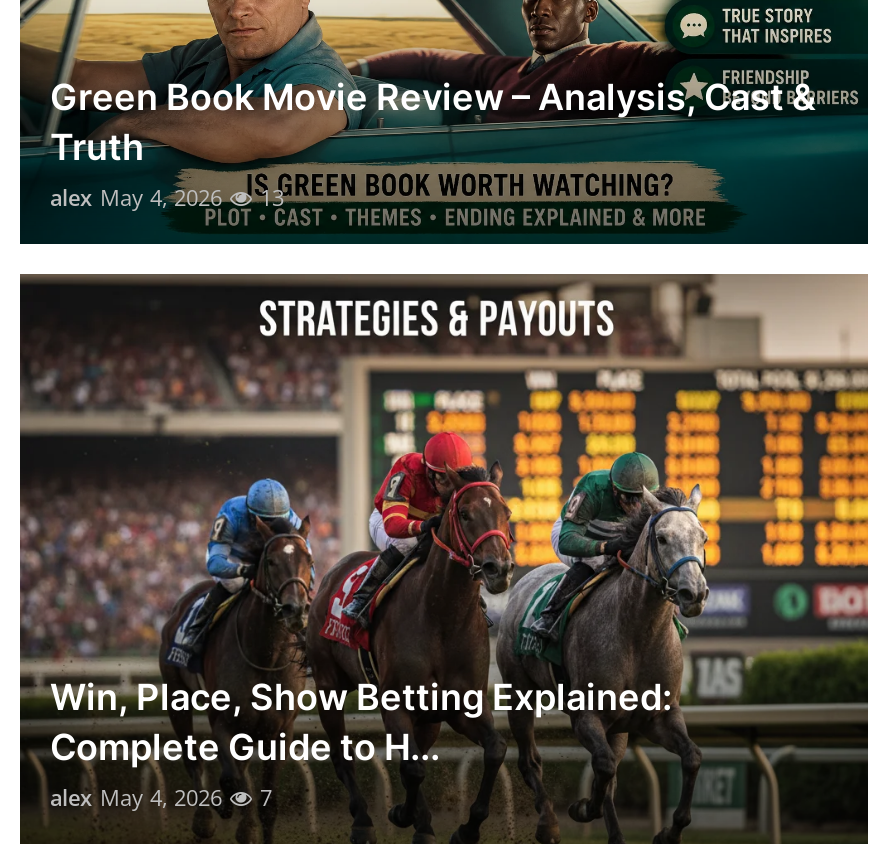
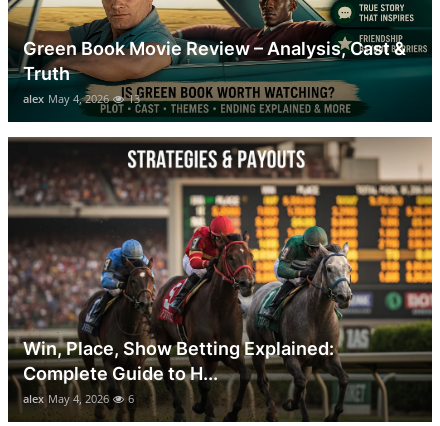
- alex May 4, 2026 7
+ alex May 4, 2026 6
